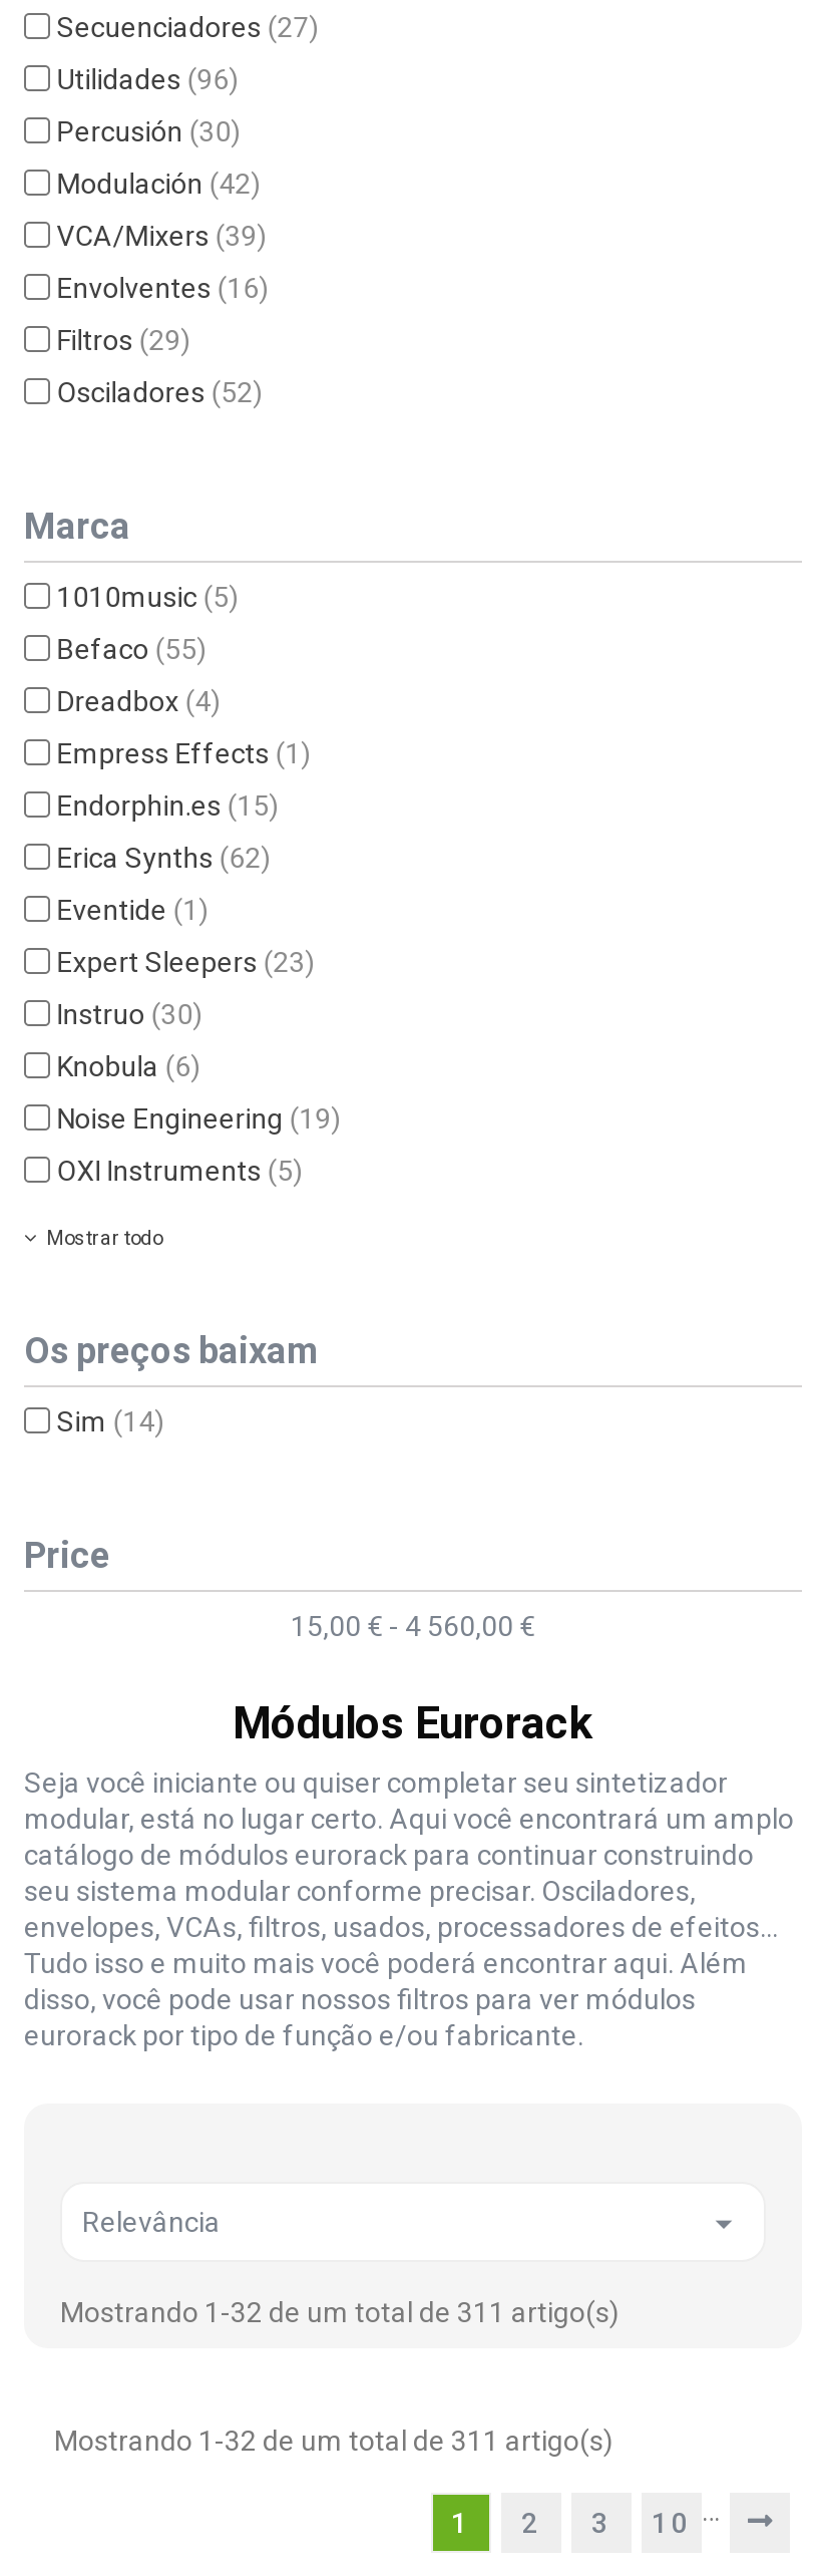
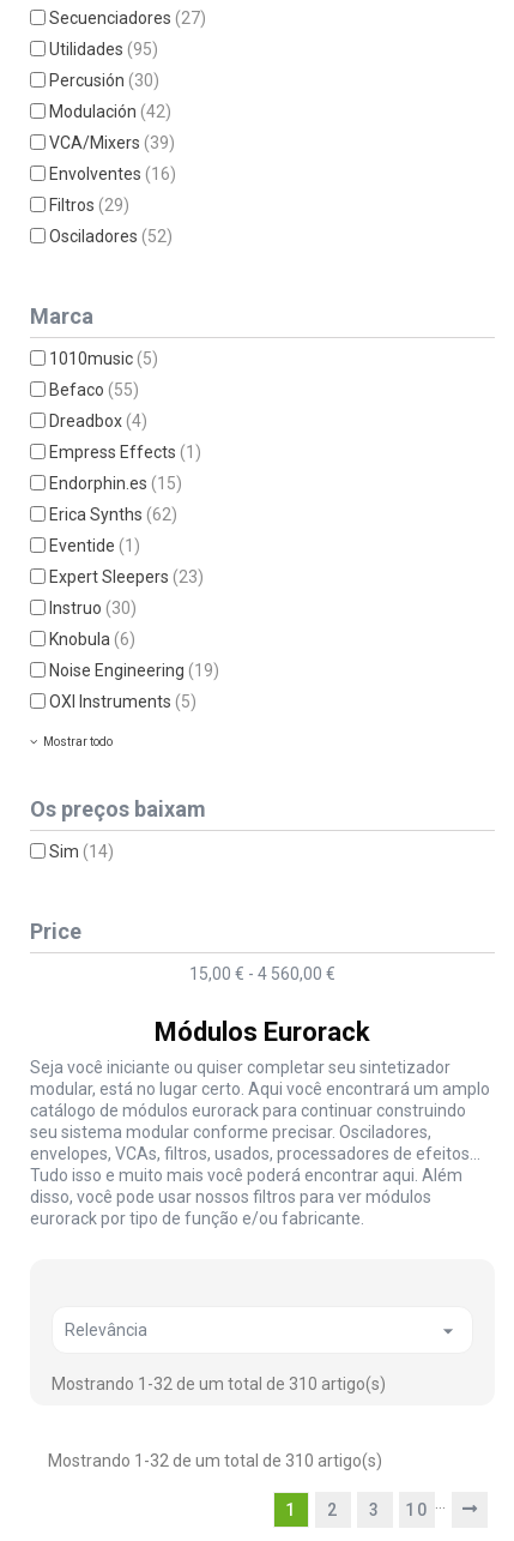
- Utilidades (96)
+ Utilidades (95)

- Mostrando 1-32 de um total de 311 artigo(s)
+ Mostrando 1-32 de um total de 310 artigo(s)

- Mostrando 1-32 de um total de 311 artigo(s)
+ Mostrando 1-32 de um total de 310 artigo(s)
